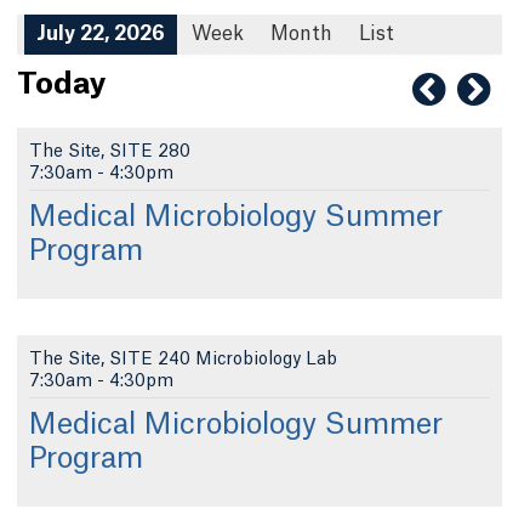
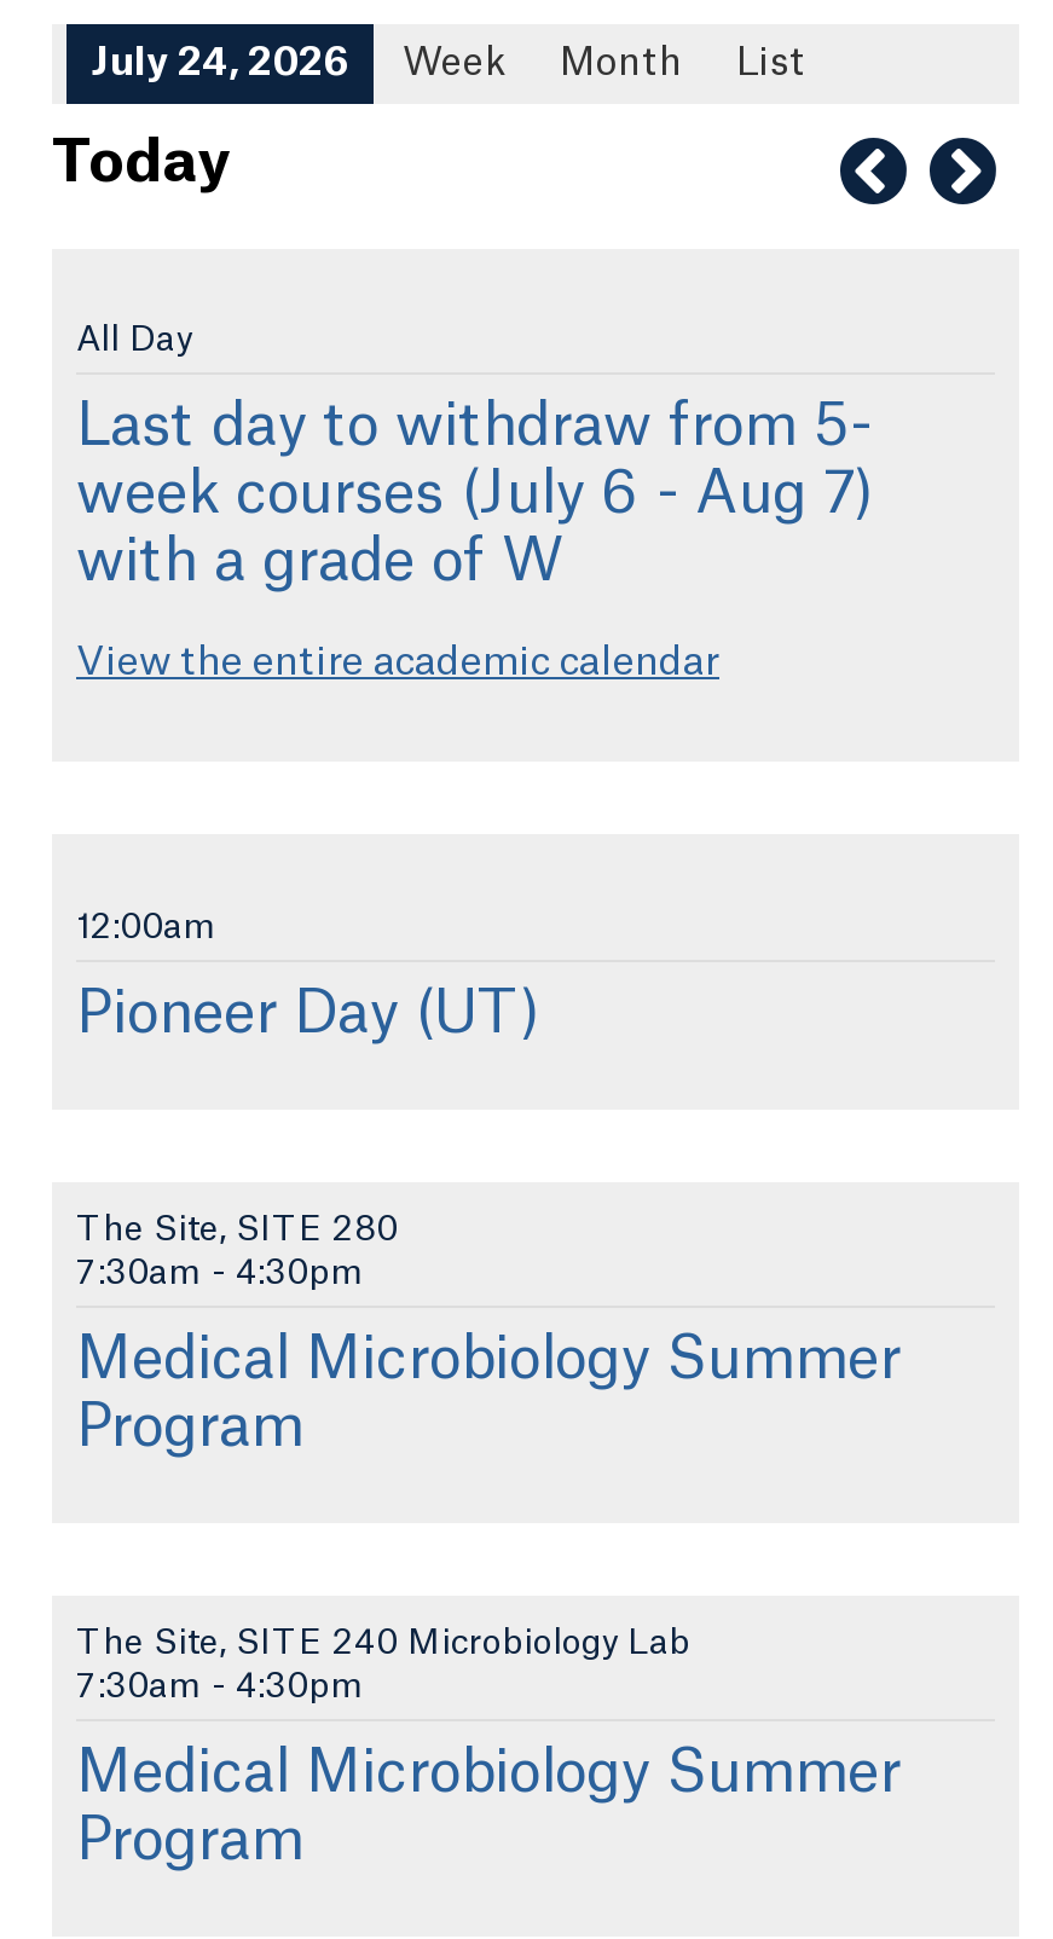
- July 22, 2026 Week Month List
+ July 24, 2026 Week Month List

+ All Day
+ Last day to withdraw from 5-
+ week courses (July 6 - Aug 7)
+ with a grade of W
+ View the entire academic calendar

+ 12:00am
+ Pioneer Day (UT)
